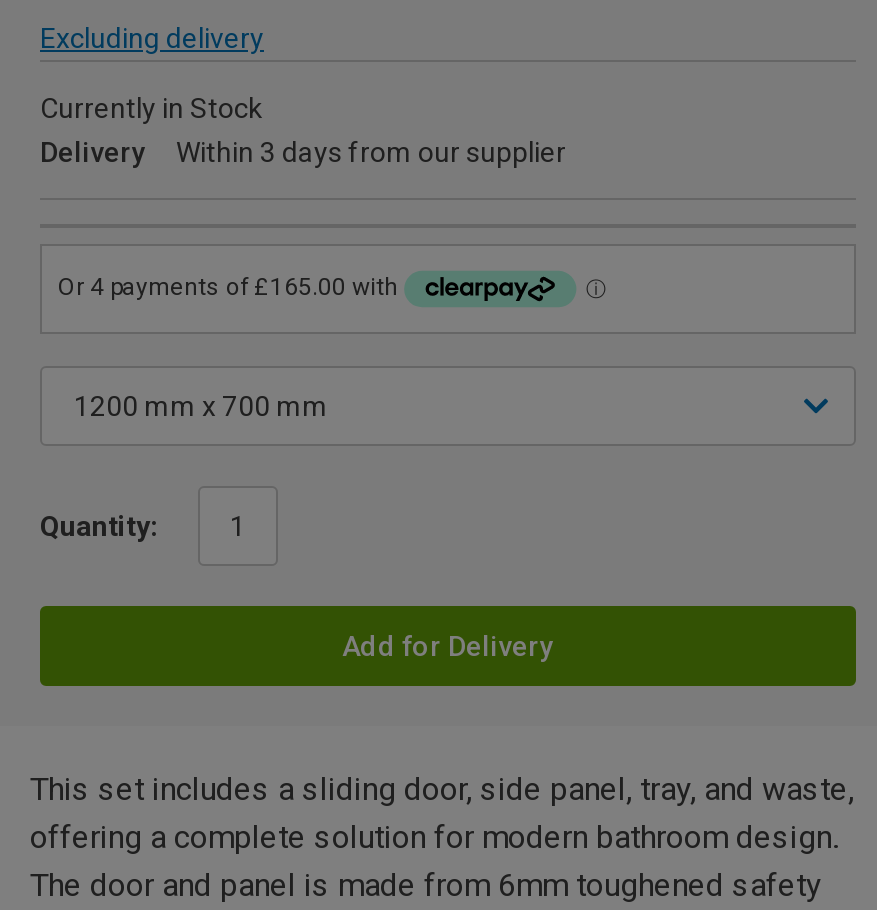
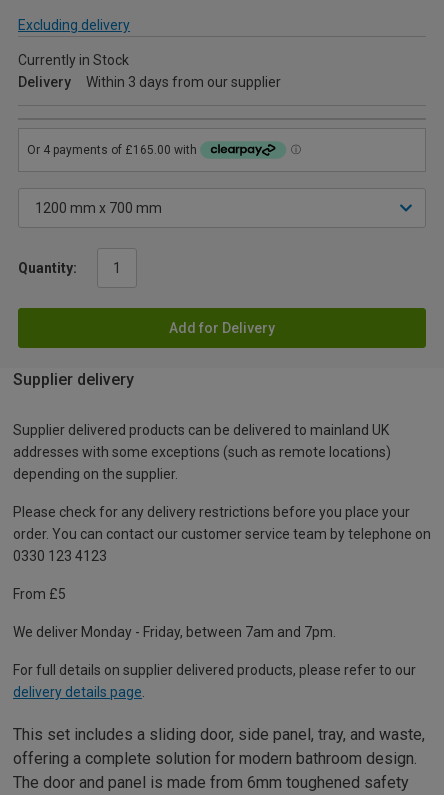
+ Supplier delivery
+ Supplier delivered products can be delivered to mainland UK
+ addresses with some exceptions (such as remote locations)
+ depending on the supplier.
+ Please check for any delivery restrictions before you place your
+ order. You can contact our customer service team by telephone on
+ 0330 123 4123
+ From £5
+ We deliver Monday - Friday, between 7am and 7pm.
+ For full details on supplier delivered products, please refer to our
+ delivery details page.
